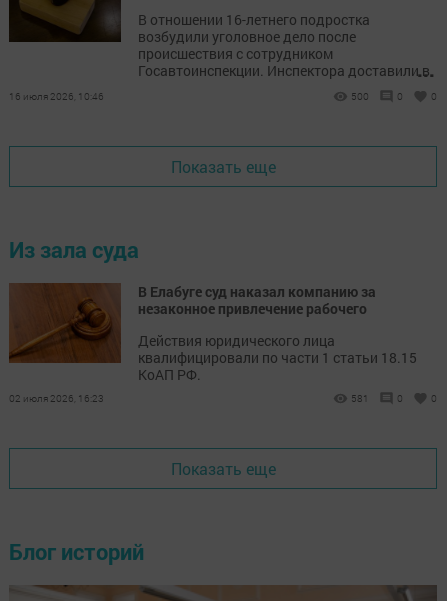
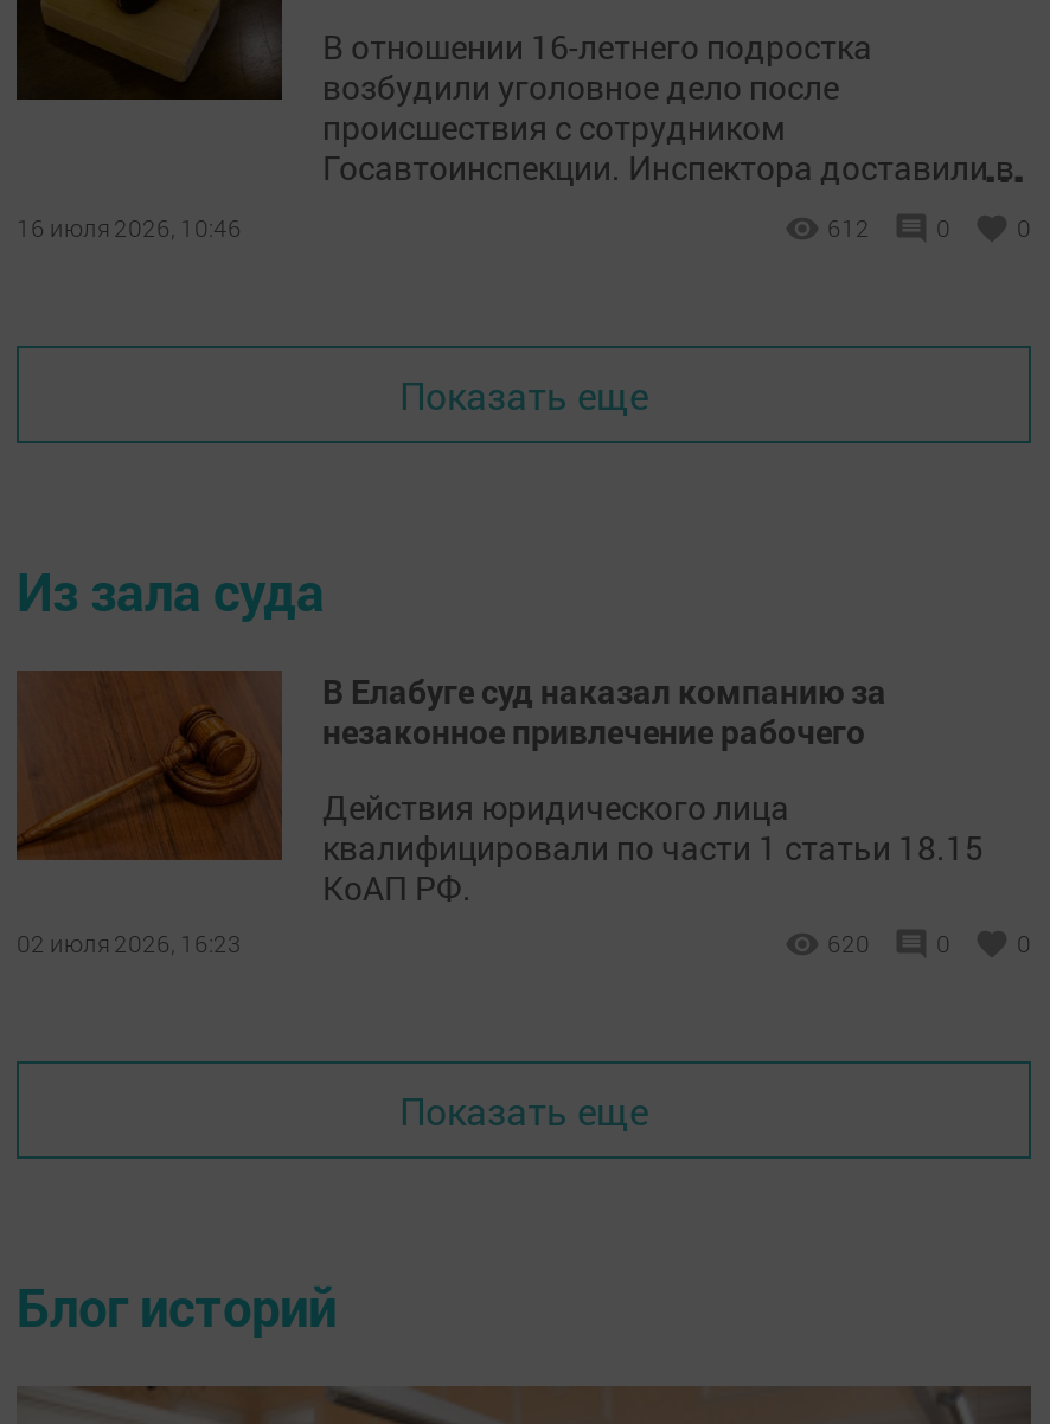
- 500
+ 612

- 581
+ 620
